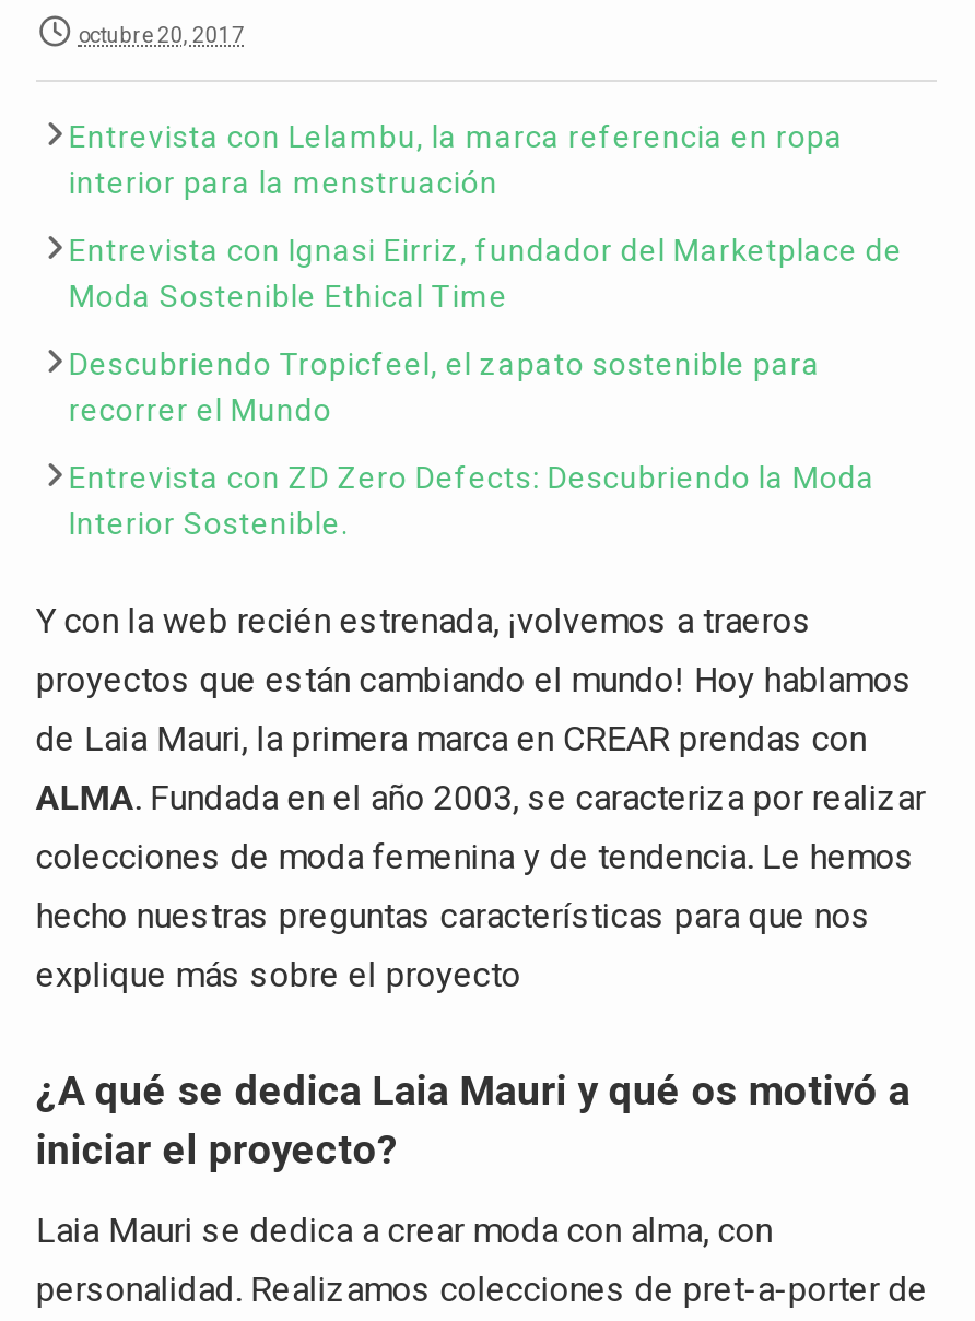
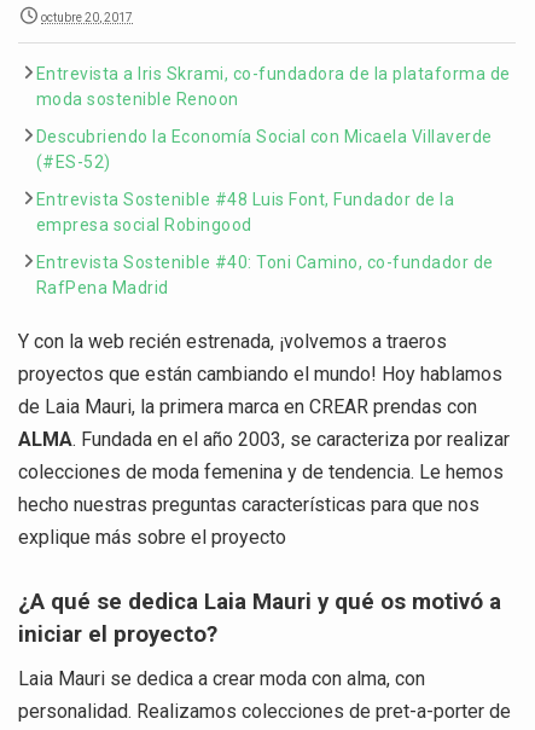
- Entrevista con Lelambu, la marca referencia en ropa
- interior para la menstruación
+ Entrevista a Iris Skrami, co-fundadora de la plataforma de
+ moda sostenible Renoon

- Entrevista con Ignasi Eirriz, fundador del Marketplace de
- Moda Sostenible Ethical Time
+ Descubriendo la Economía Social con Micaela Villaverde
+ (#ES-52)

- Descubriendo Tropicfeel, el zapato sostenible para
- recorrer el Mundo
+ Entrevista Sostenible #48 Luis Font, Fundador de la
+ empresa social Robingood

- Entrevista con ZD Zero Defects: Descubriendo la Moda
- Interior Sostenible.
+ Entrevista Sostenible #40: Toni Camino, co-fundador de
+ RafPena Madrid
